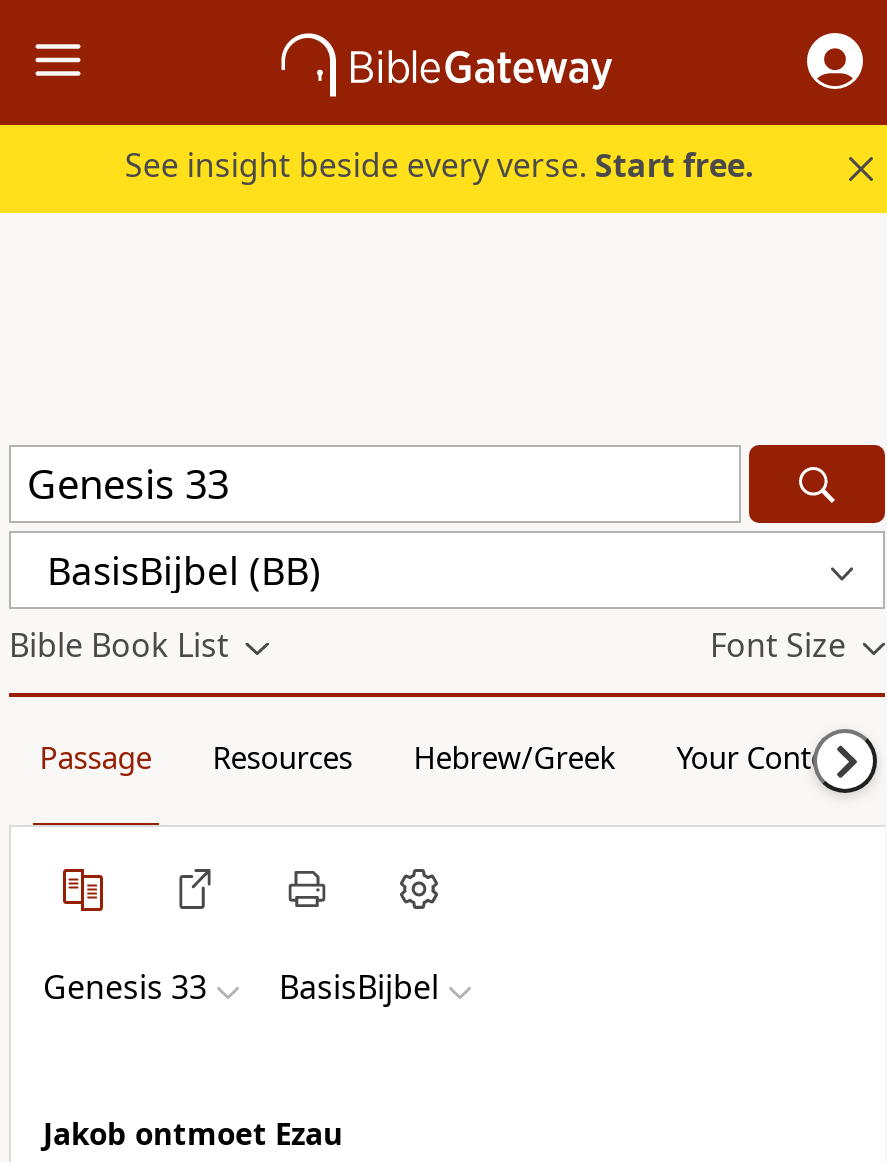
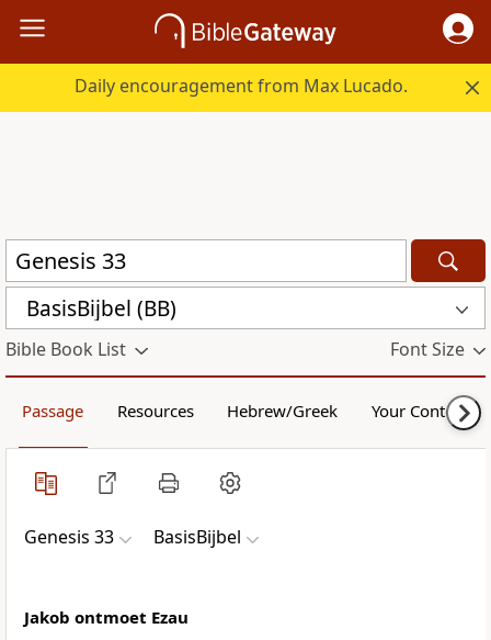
- See insight beside every verse. Start free.
+ Daily encouragement from Max Lucado.
